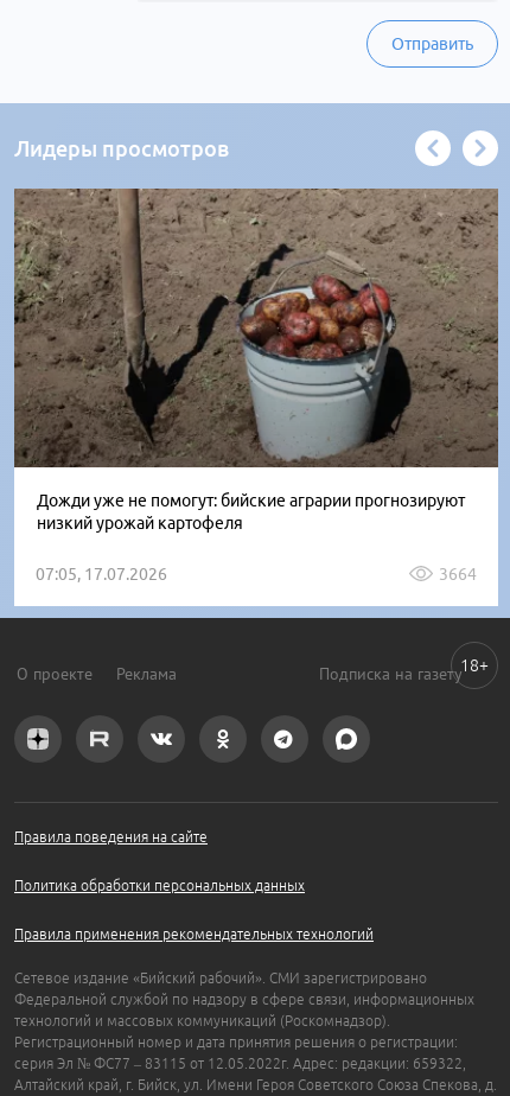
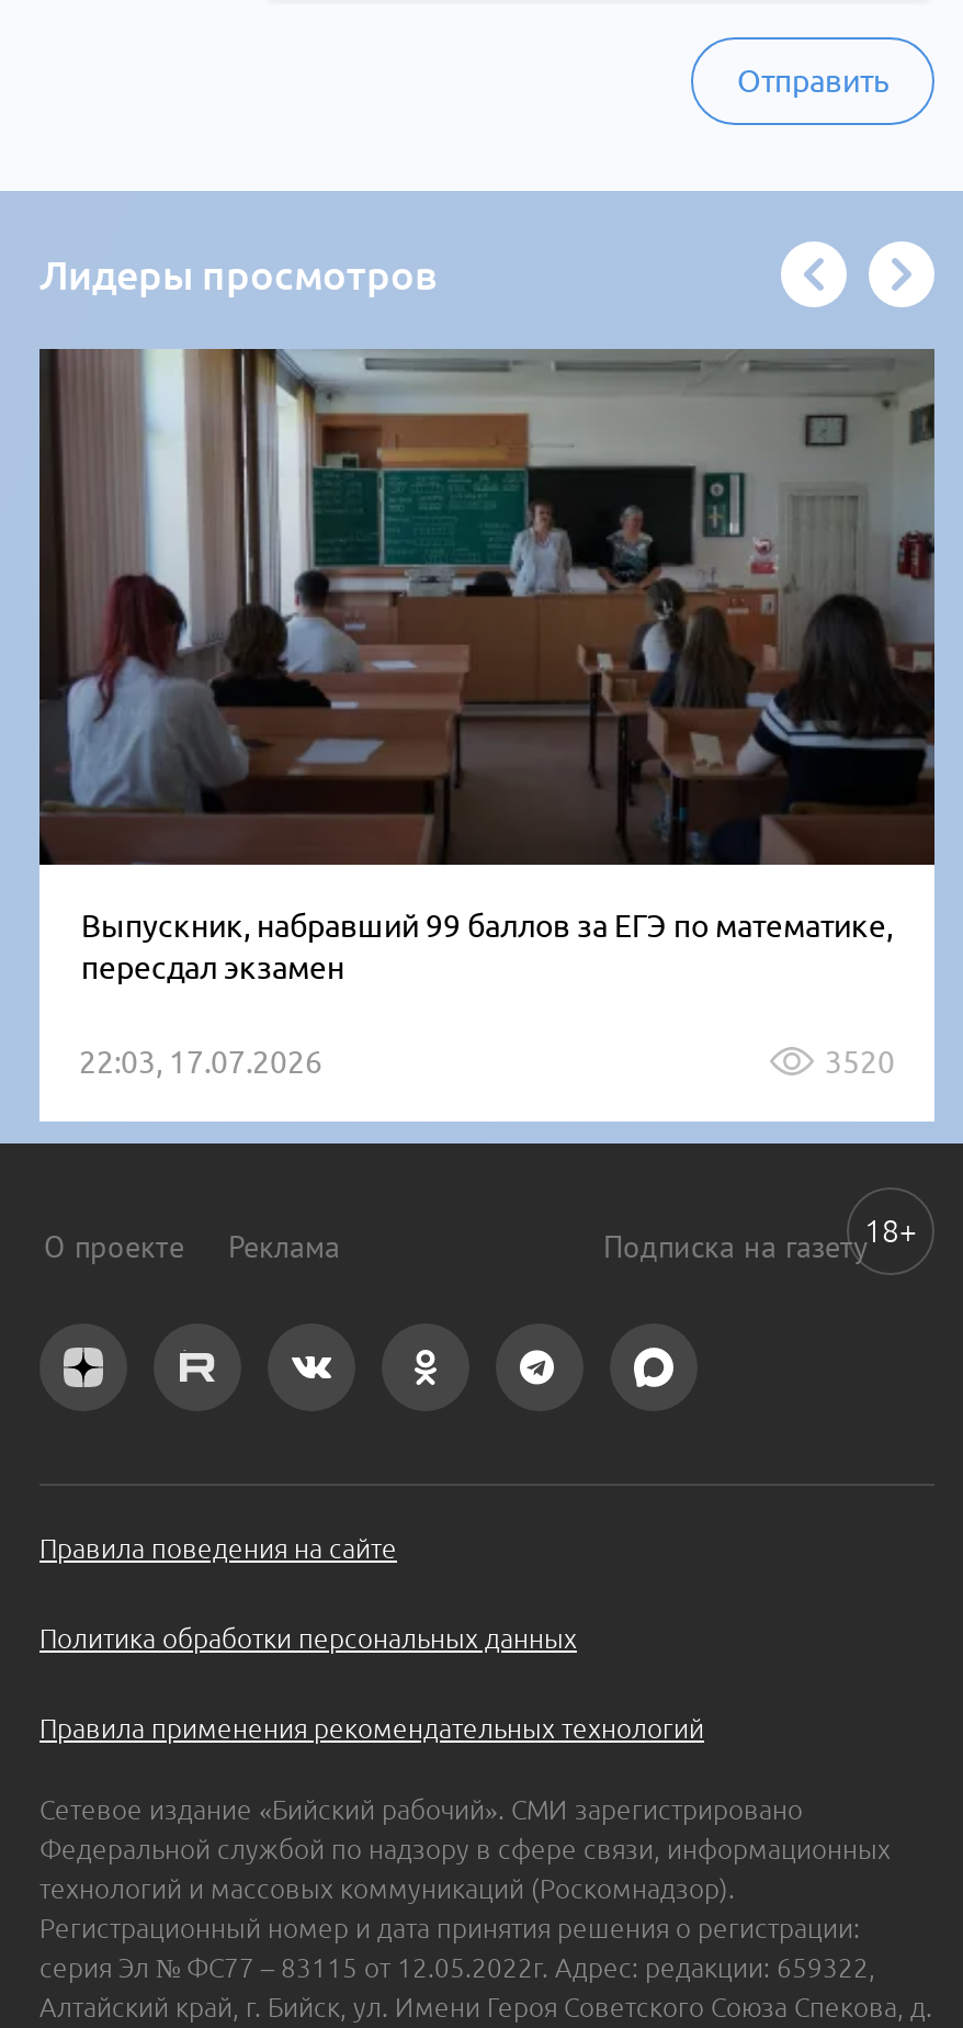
- [image]
- Дожди уже не помогут: бийские аграрии прогнозируют
- низкий урожай картофеля
+ [image]
+ Выпускник, набравший 99 баллов за ЕГЭ по математике,
+ пересдал экзамен

- 07:05, 17.07.2026
- 3664
+ 22:03, 17.07.2026
+ 3520
